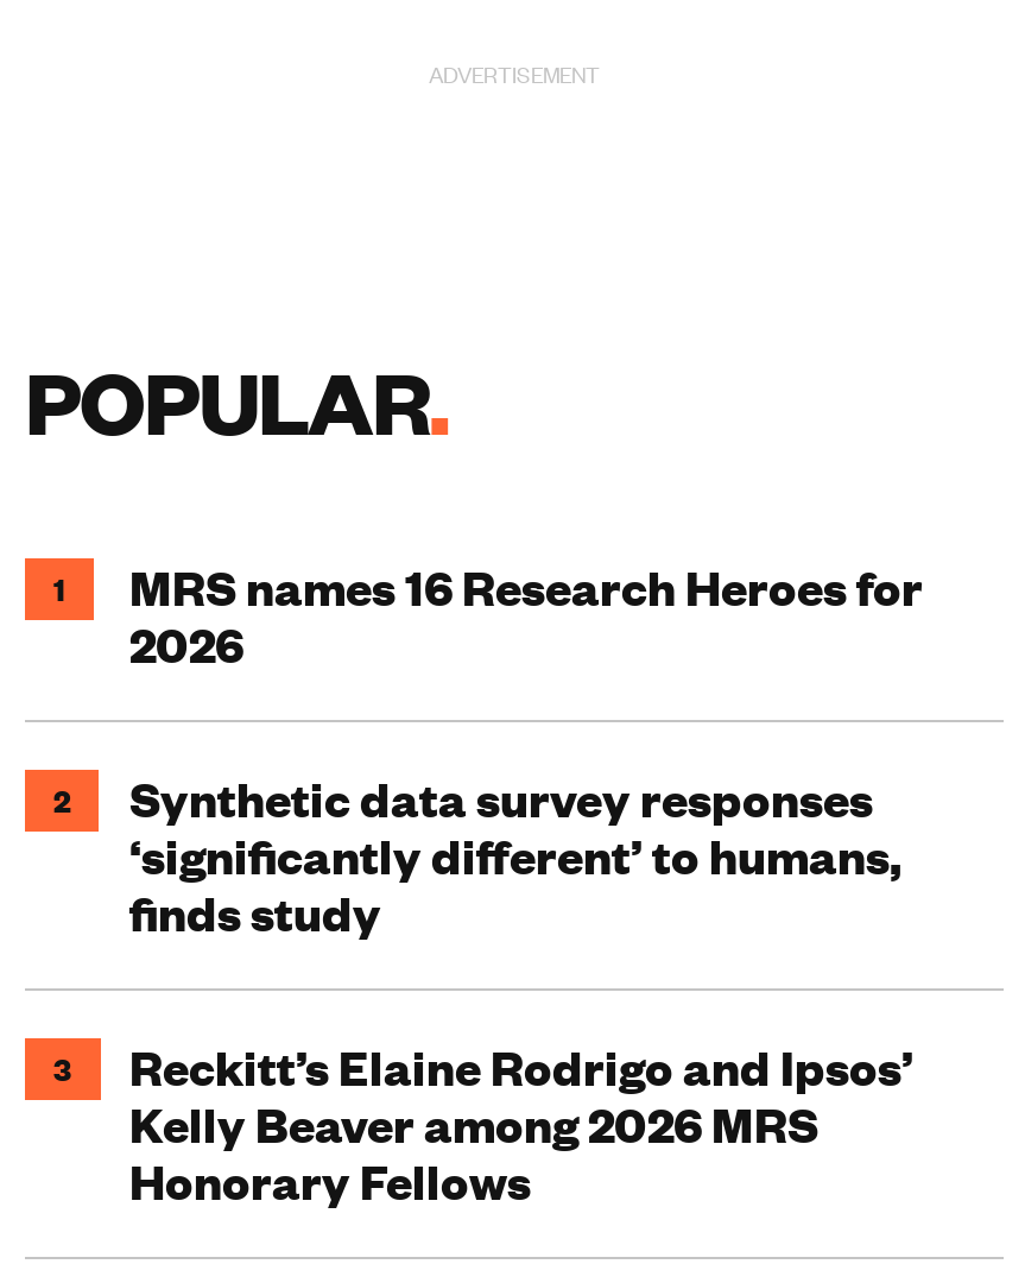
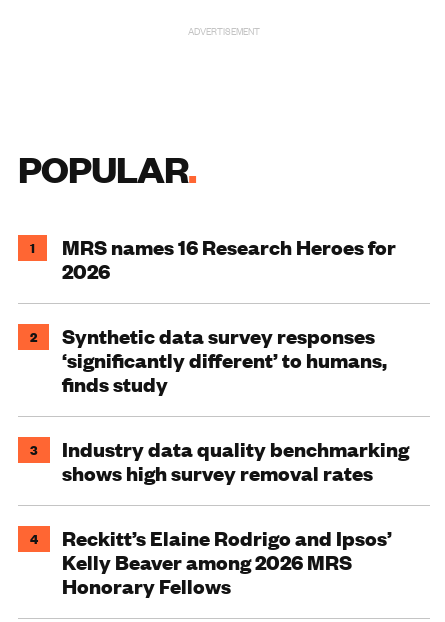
+ Industry data quality benchmarking
+ shows high survey removal rates
+ 4
